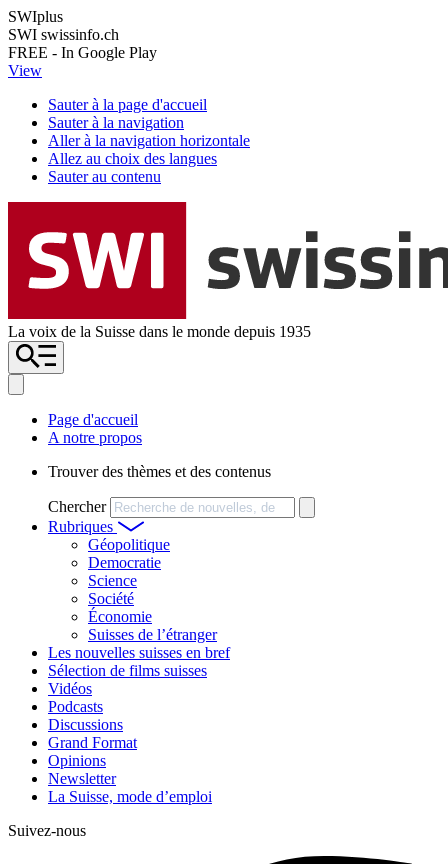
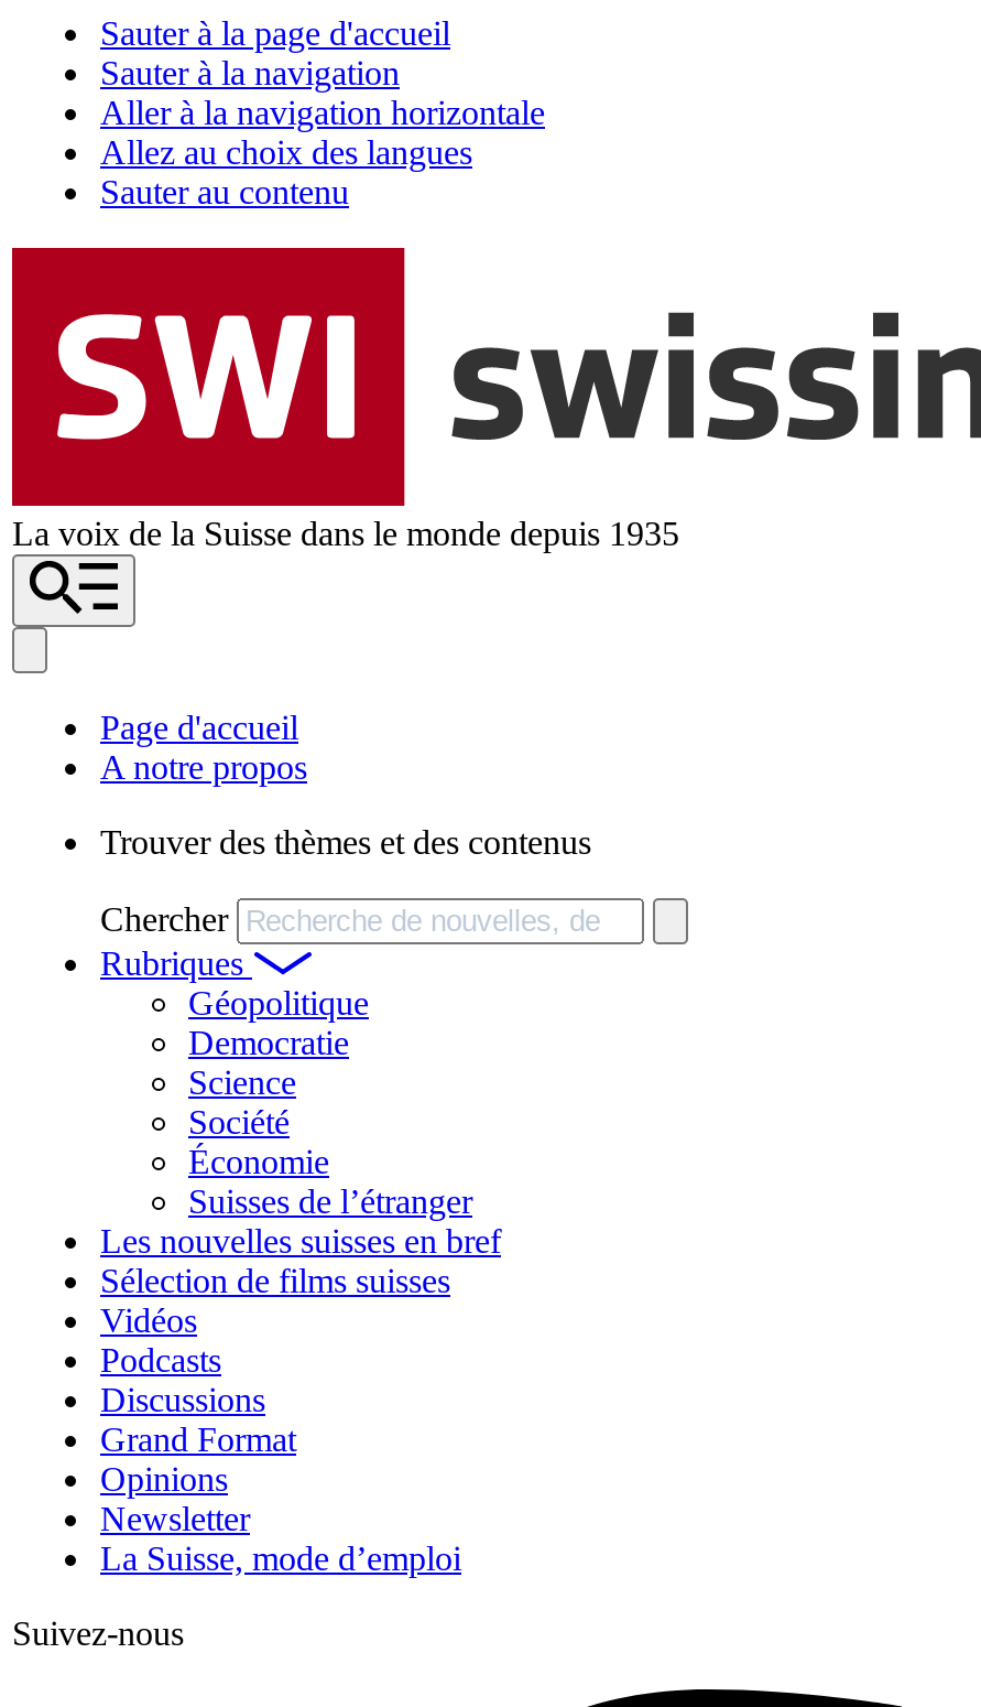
- SWIplus
- SWI swissinfo.ch
- FREE - In Google Play
- View
